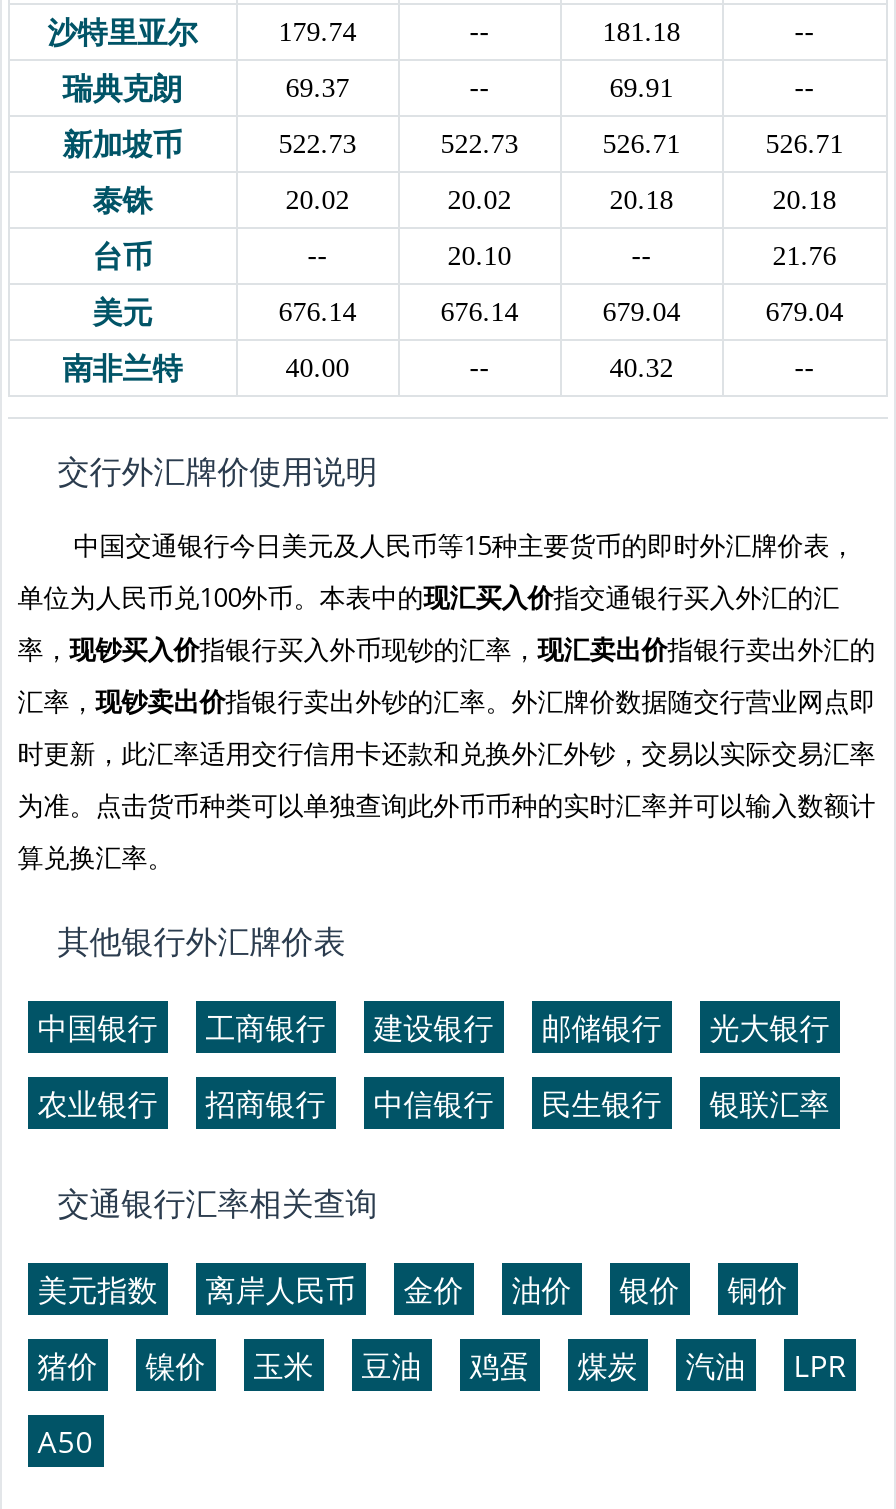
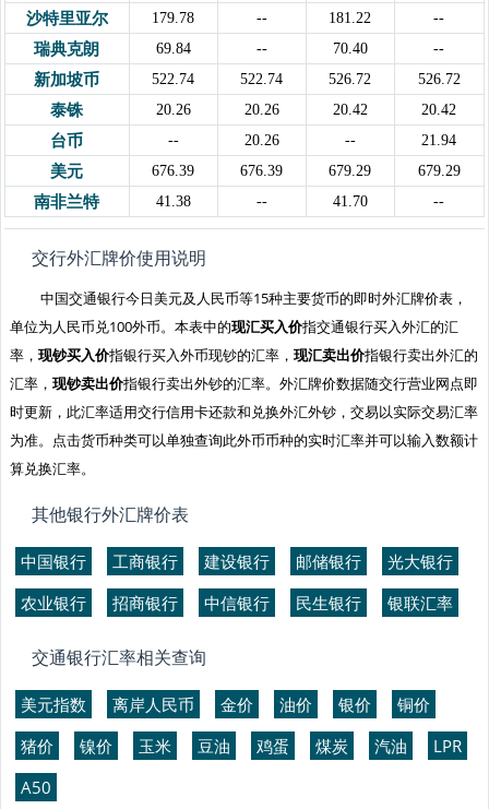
- 179.74
+ 179.78

- 181.18
+ 181.22

- 69.37
+ 69.84

- 69.91
+ 70.40

- 522.73
+ 522.74

- 522.73
+ 522.74

- 526.71
+ 526.72

- 526.71
+ 526.72

- 20.02
+ 20.26

- 20.02
+ 20.26

- 20.18
+ 20.42

- 20.18
+ 20.42

- 20.10
+ 20.26

- 21.76
+ 21.94

- 676.14
+ 676.39

- 676.14
+ 676.39

- 679.04
+ 679.29

- 679.04
+ 679.29

- 40.00
+ 41.38

- 40.32
+ 41.70
